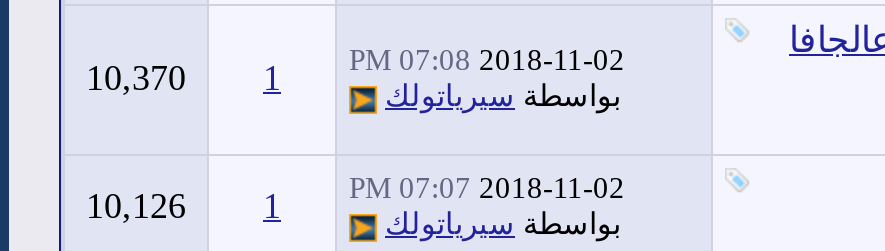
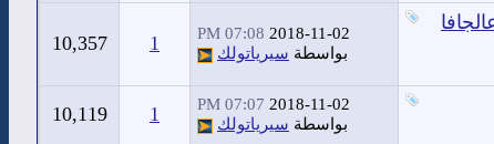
- 10,370 1
+ 10,357 1

- 10,126 1
+ 10,119 1
